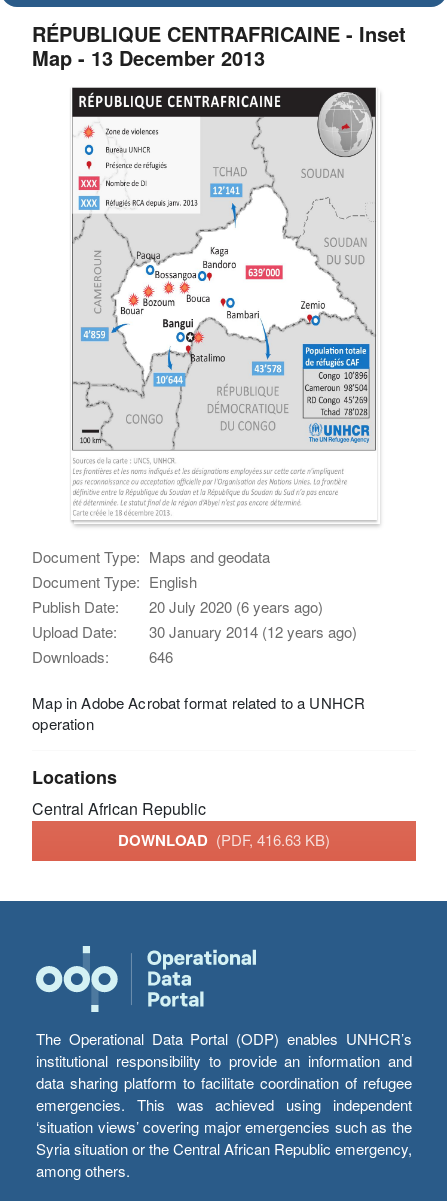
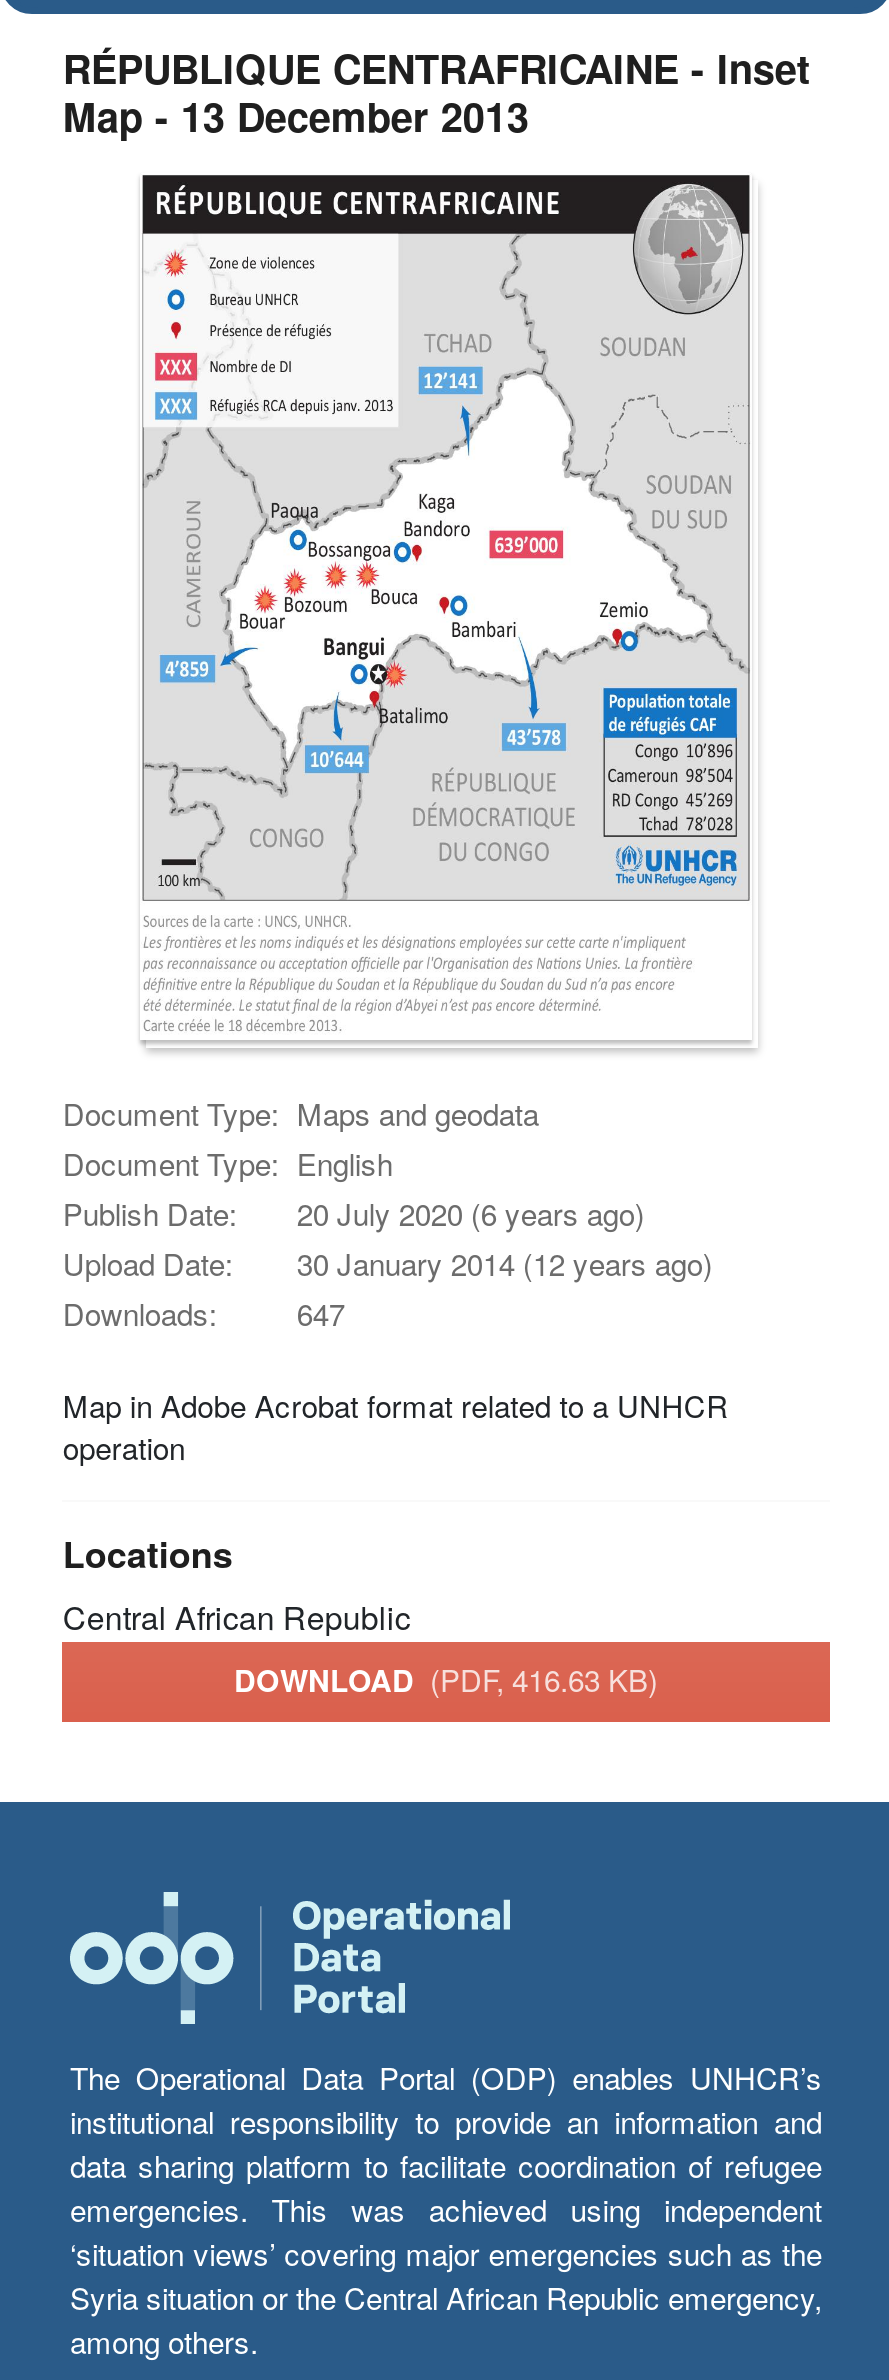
- Downloads: 646
+ Downloads: 647
